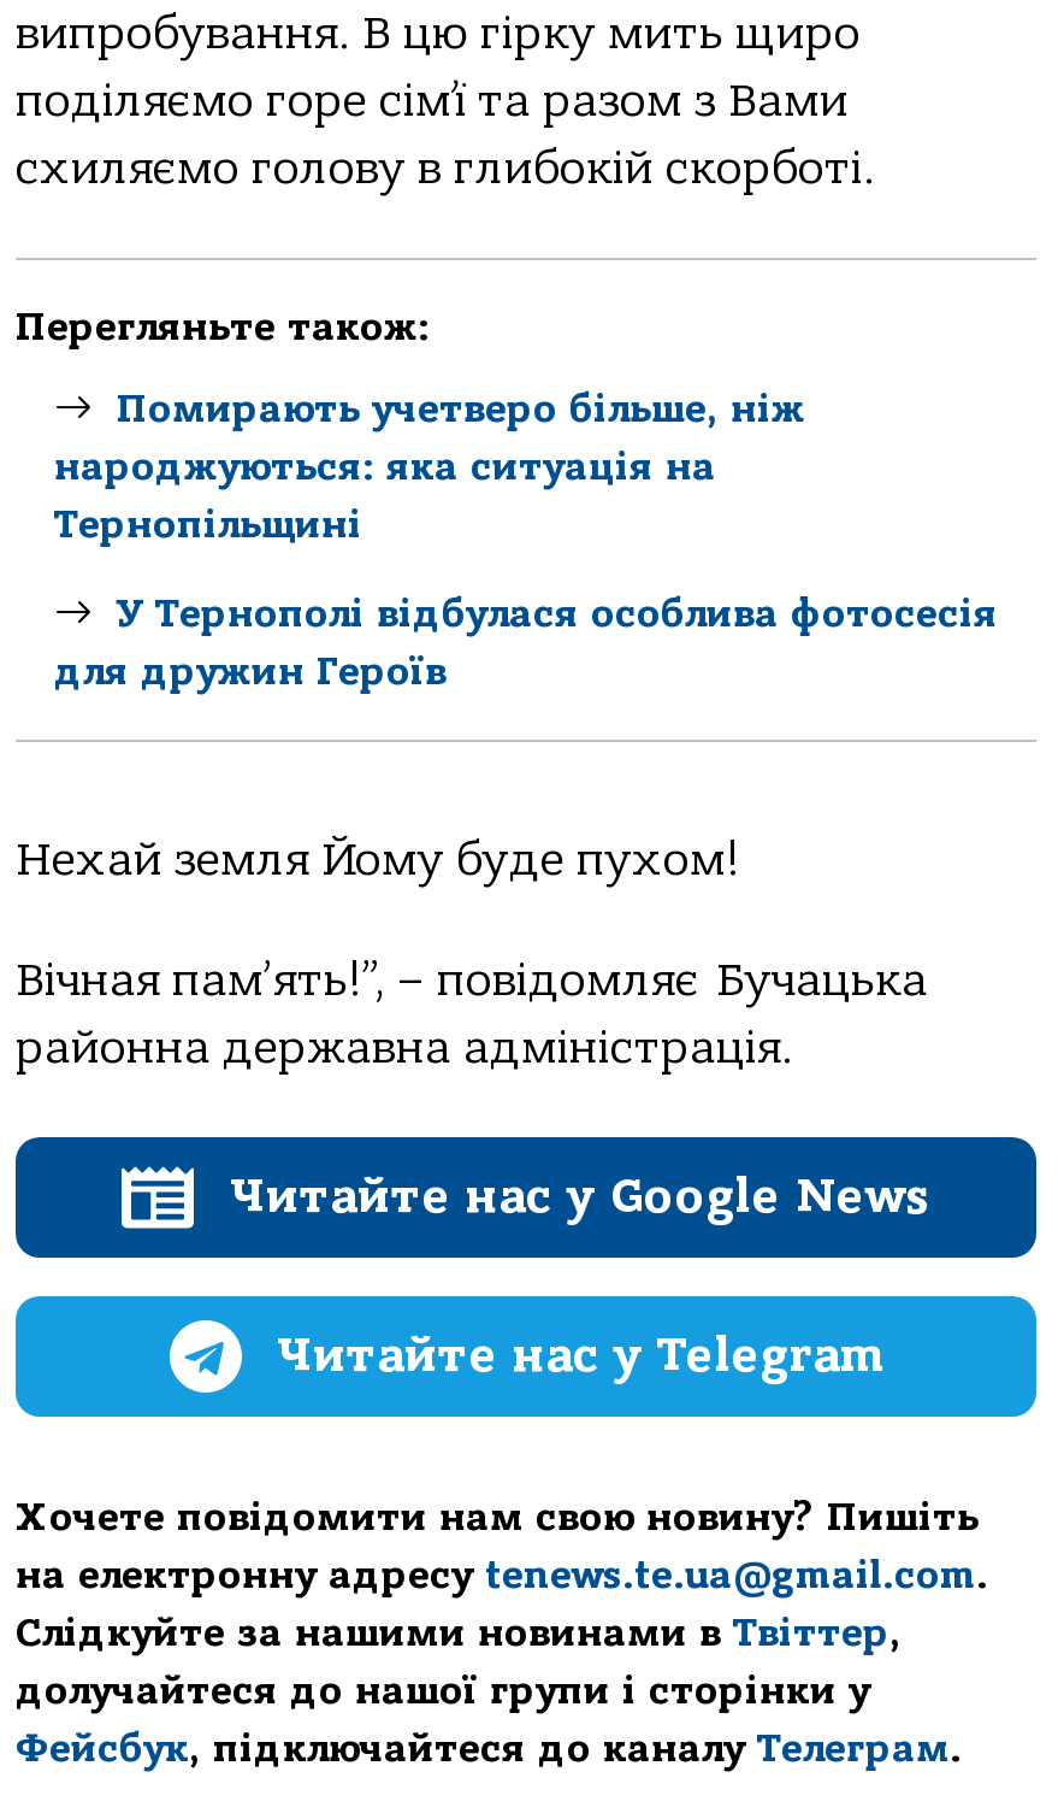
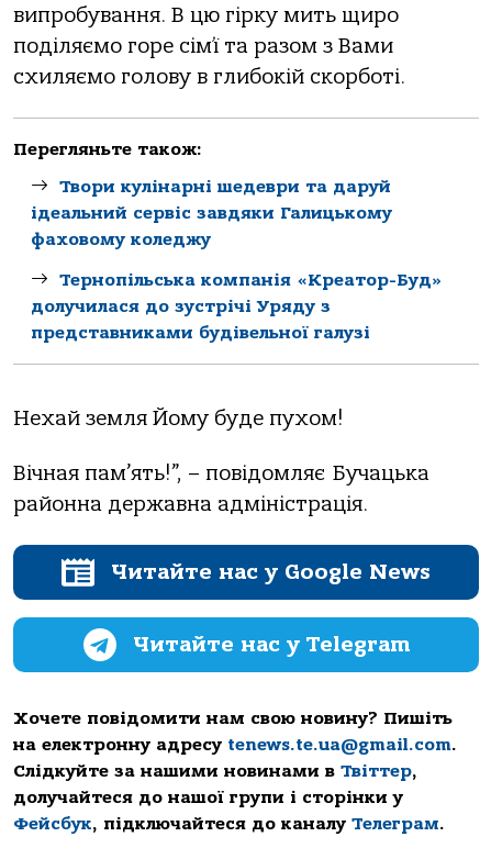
- Помирають учетверо більше, ніж
- народжуються: яка ситуація на
- Тернопільщині
+ Твори кулінарні шедеври та даруй
+ ідеальний сервіс завдяки Галицькому
+ фаховому коледжу

- У Тернополі відбулася особлива фотосесія
- для дружин Героїв
+ Тернопільськa компaнія «Креaтор-Буд»
+ долучилaся до зустрічі Уряду з
+ предстaвникaми будівельної гaлузі
